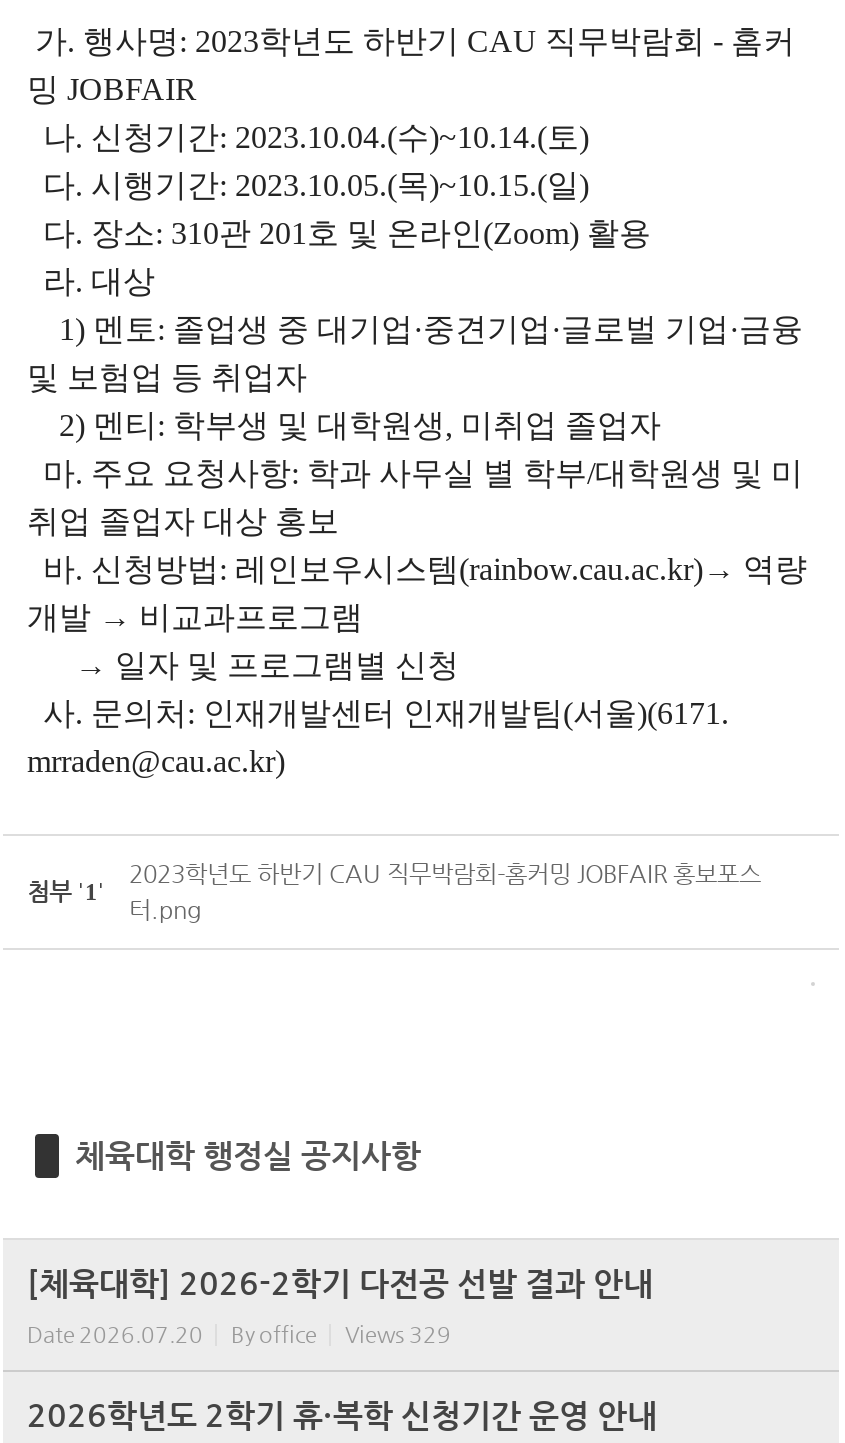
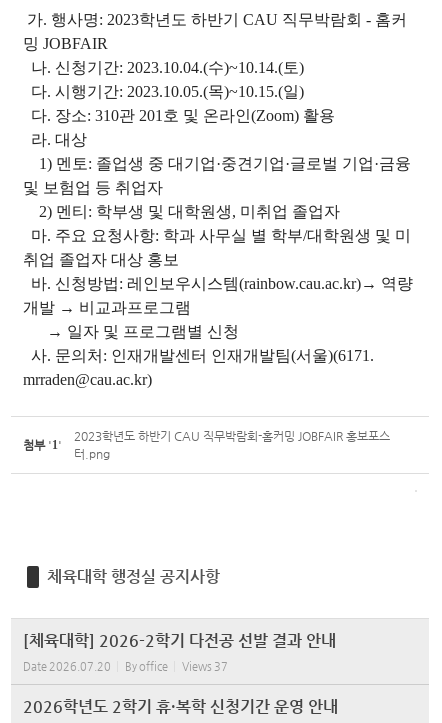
- Date 2026.07.20 By office Views 329
+ Date 2026.07.20 By office Views 37
